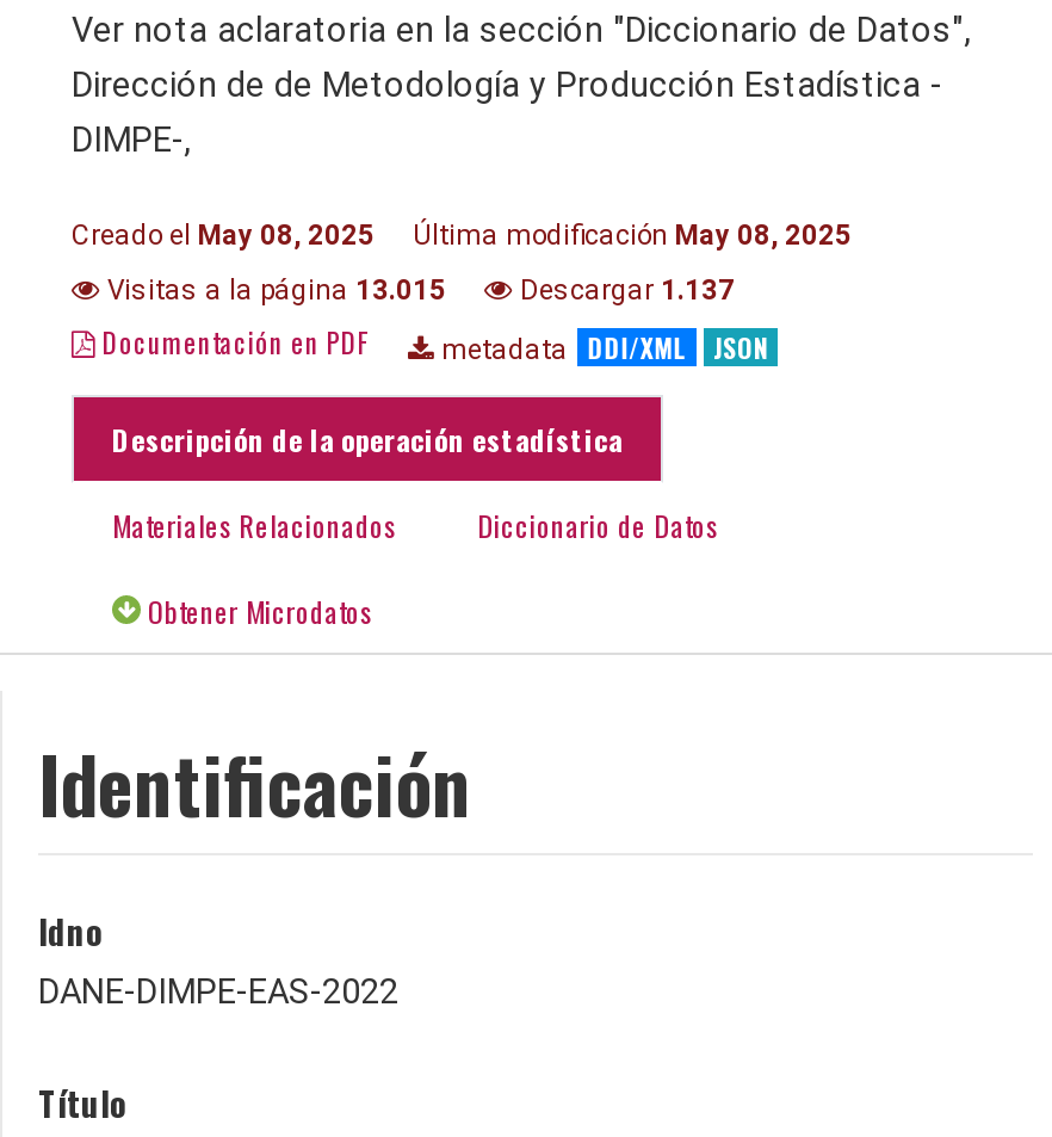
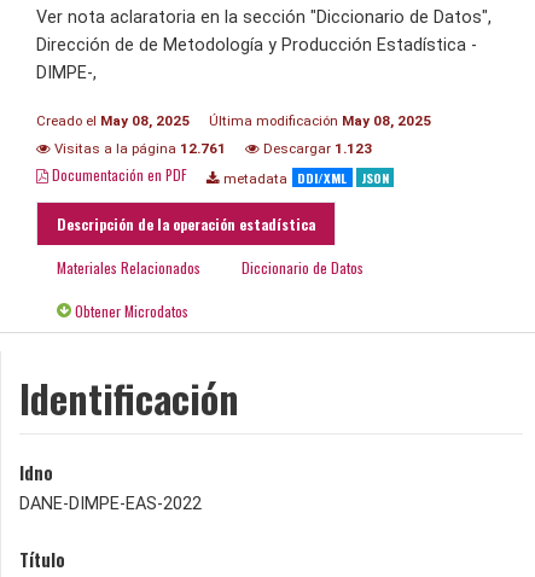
- Visitas a la página 13.015
+ Visitas a la página 12.761

- Descargar 1.137
+ Descargar 1.123
